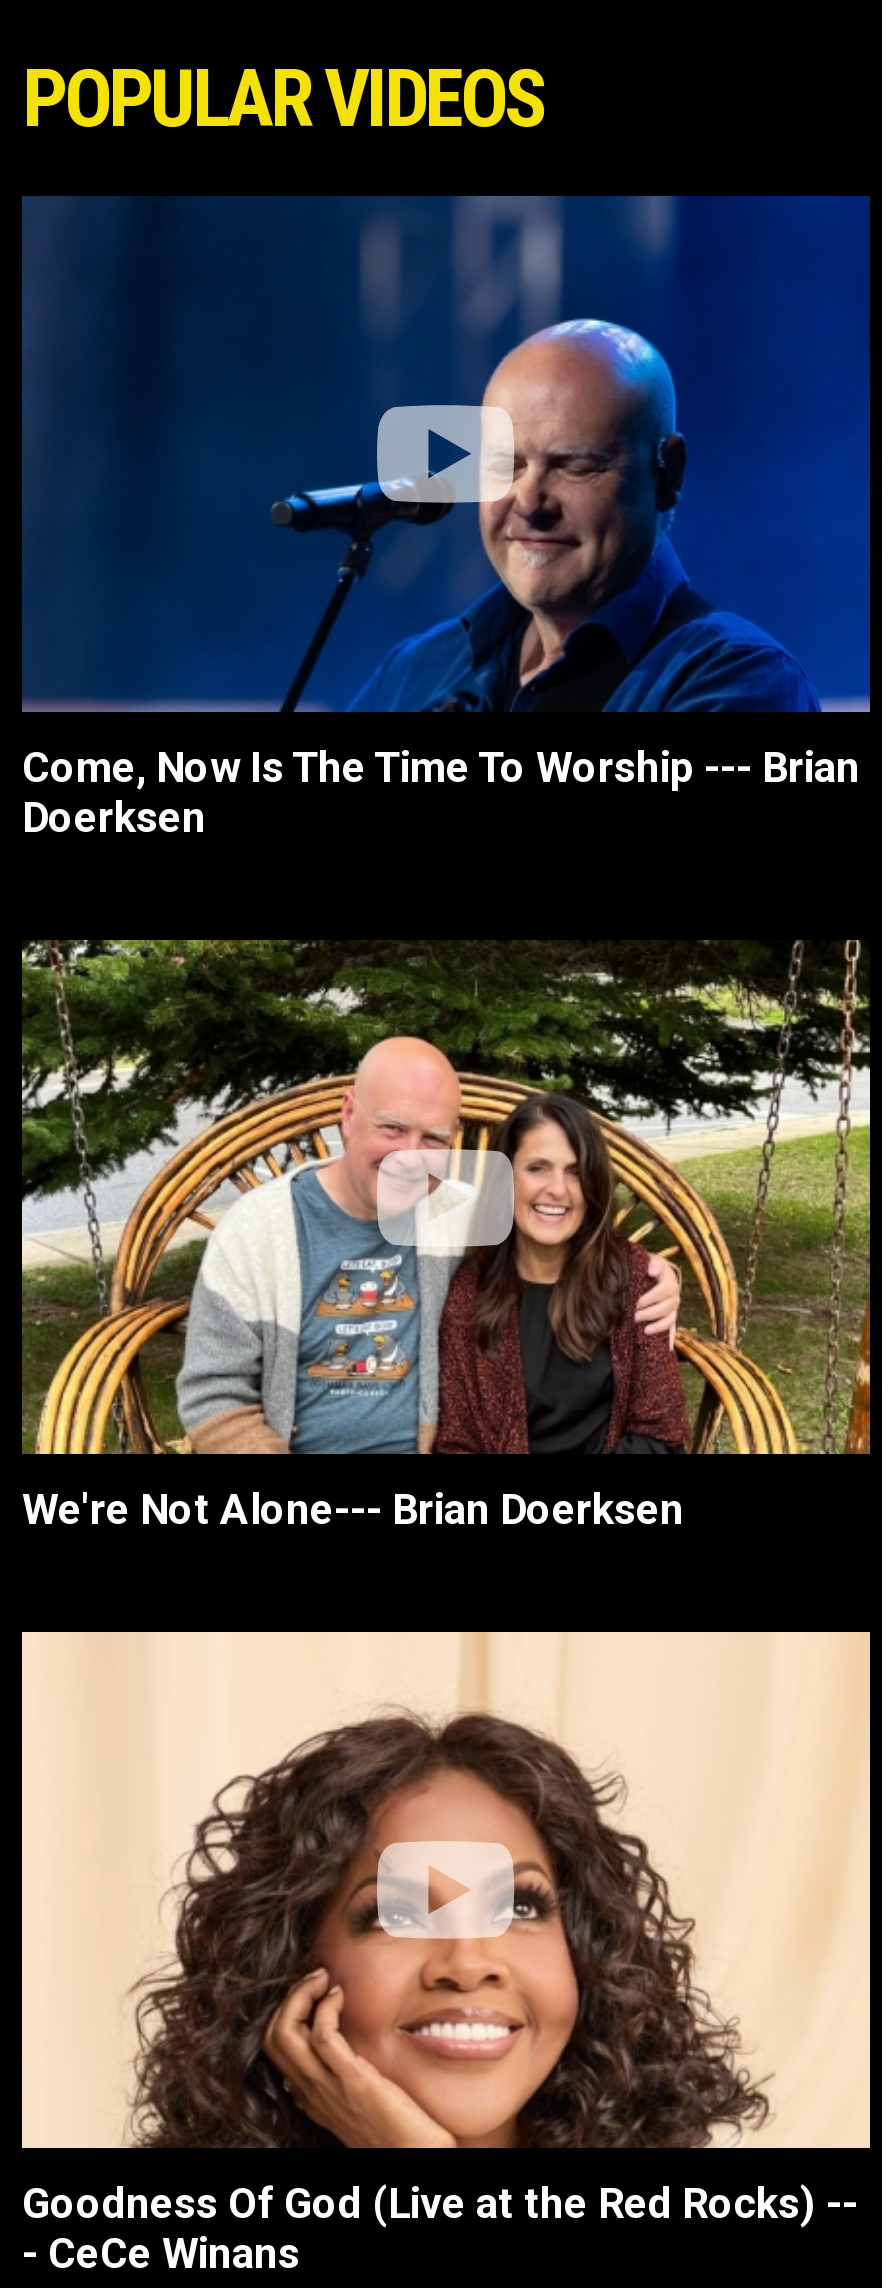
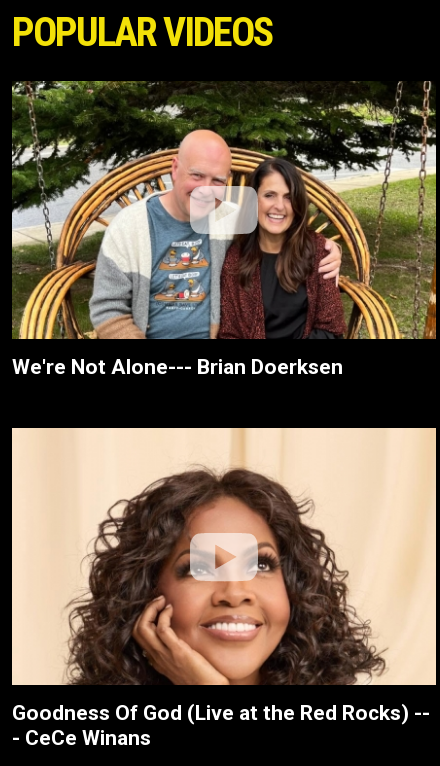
- [image]
- Come, Now Is The Time To Worship --- Brian
- Doerksen
